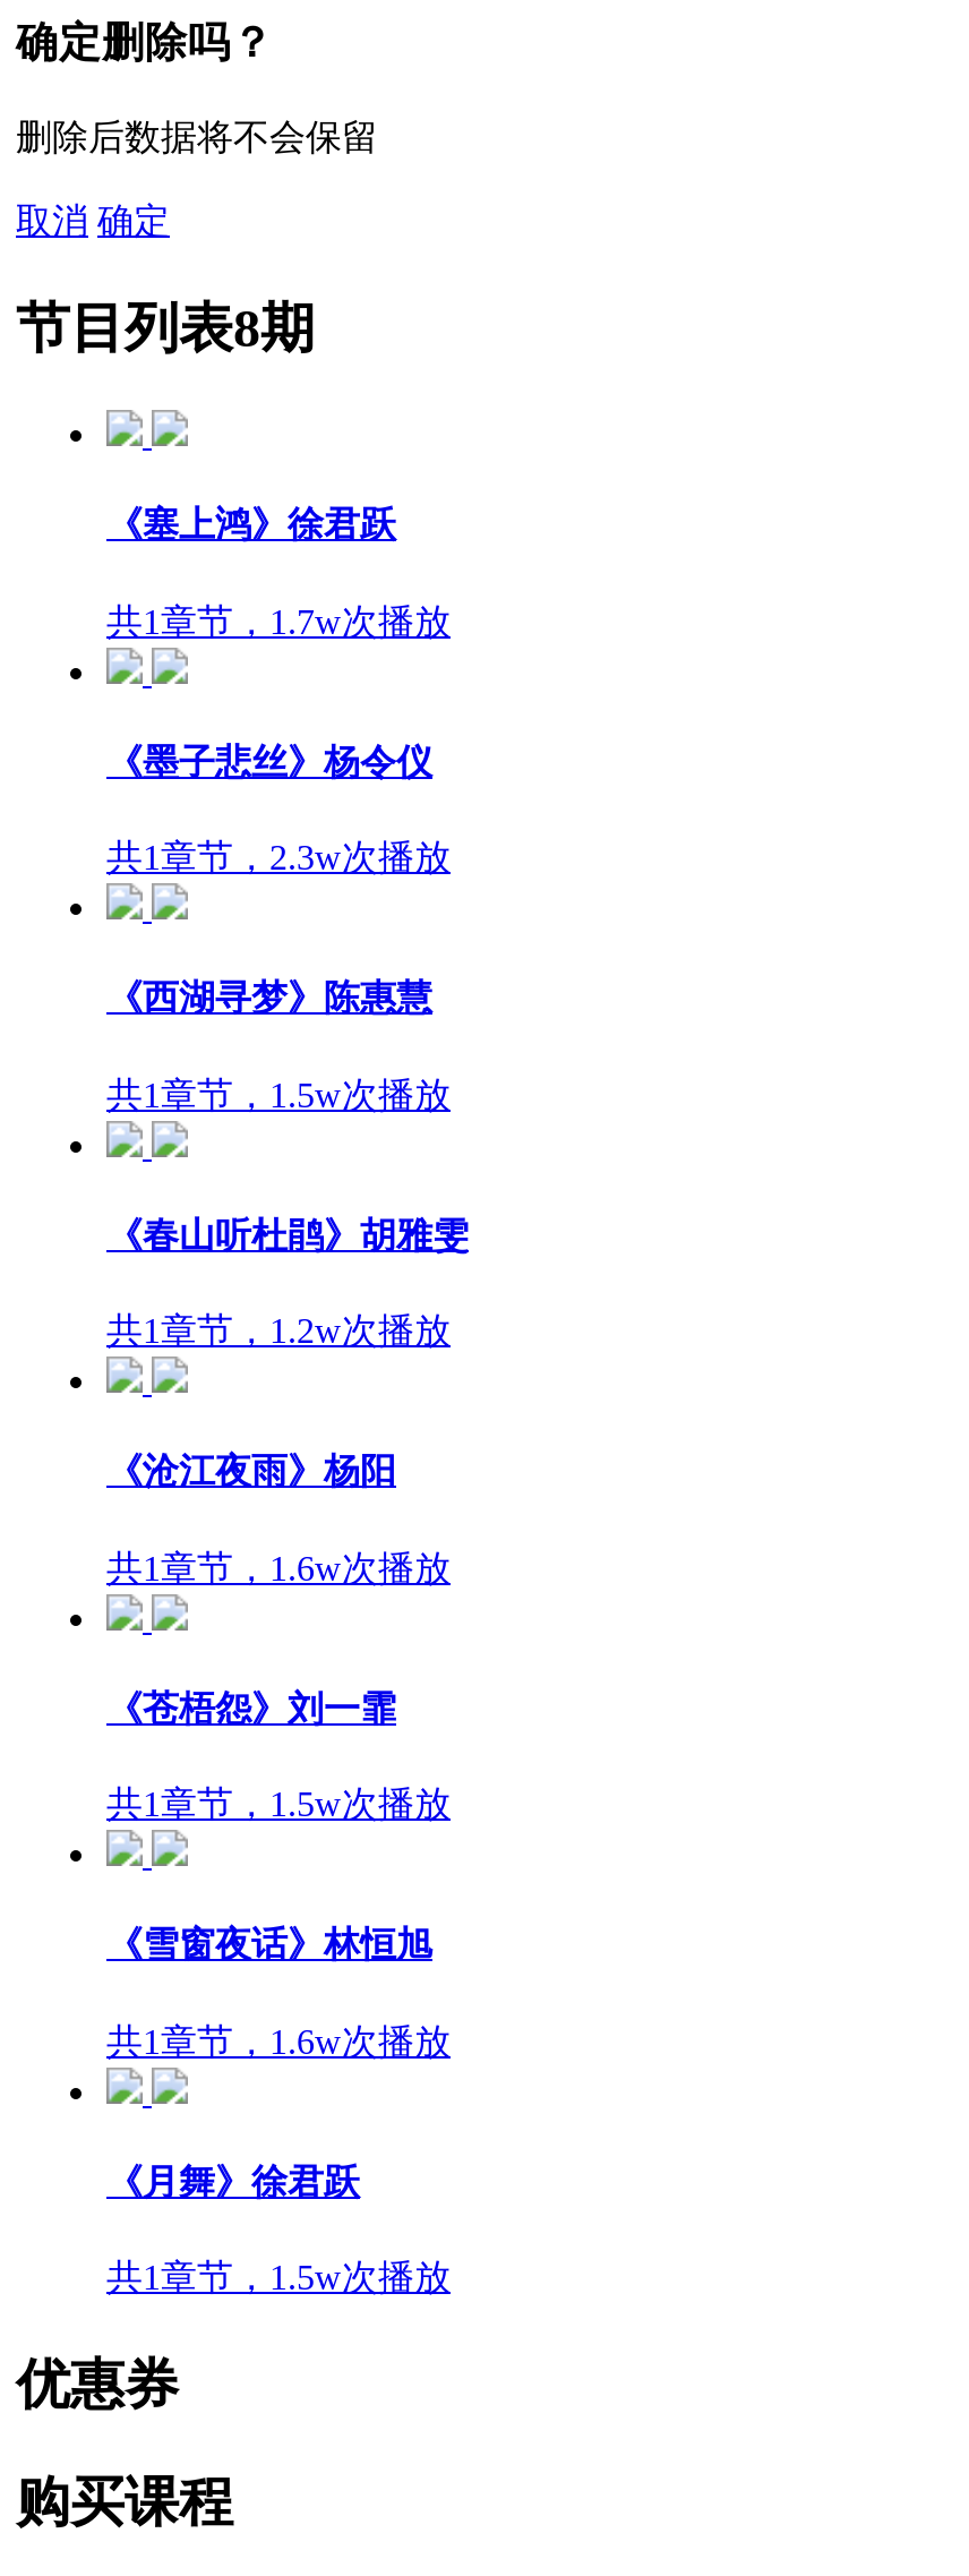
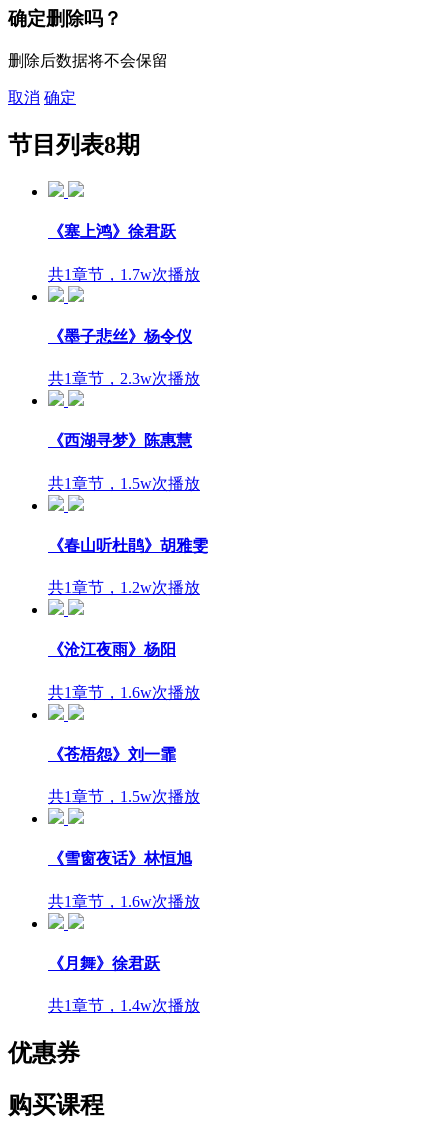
- 共1章节，1.5w次播放
+ 共1章节，1.4w次播放
